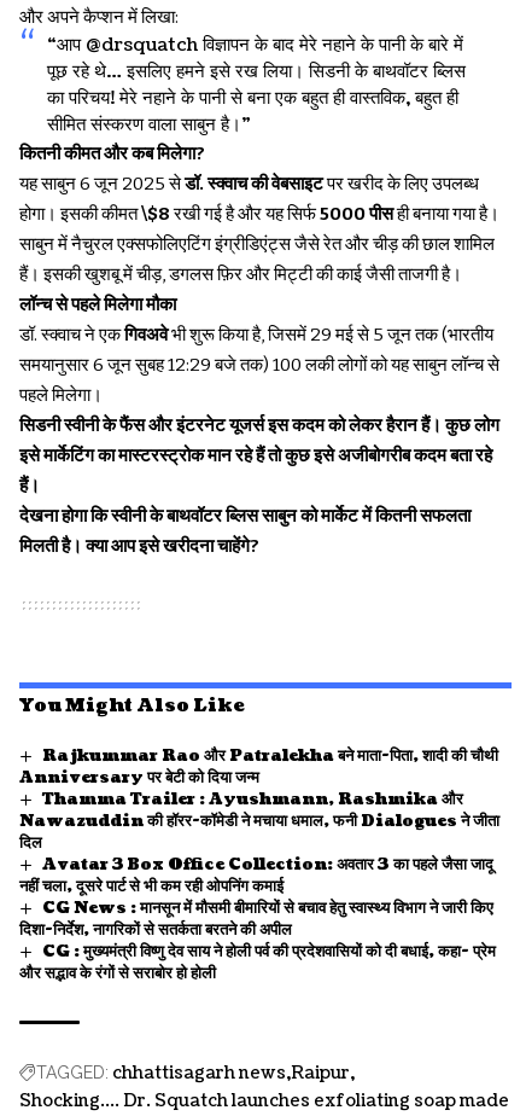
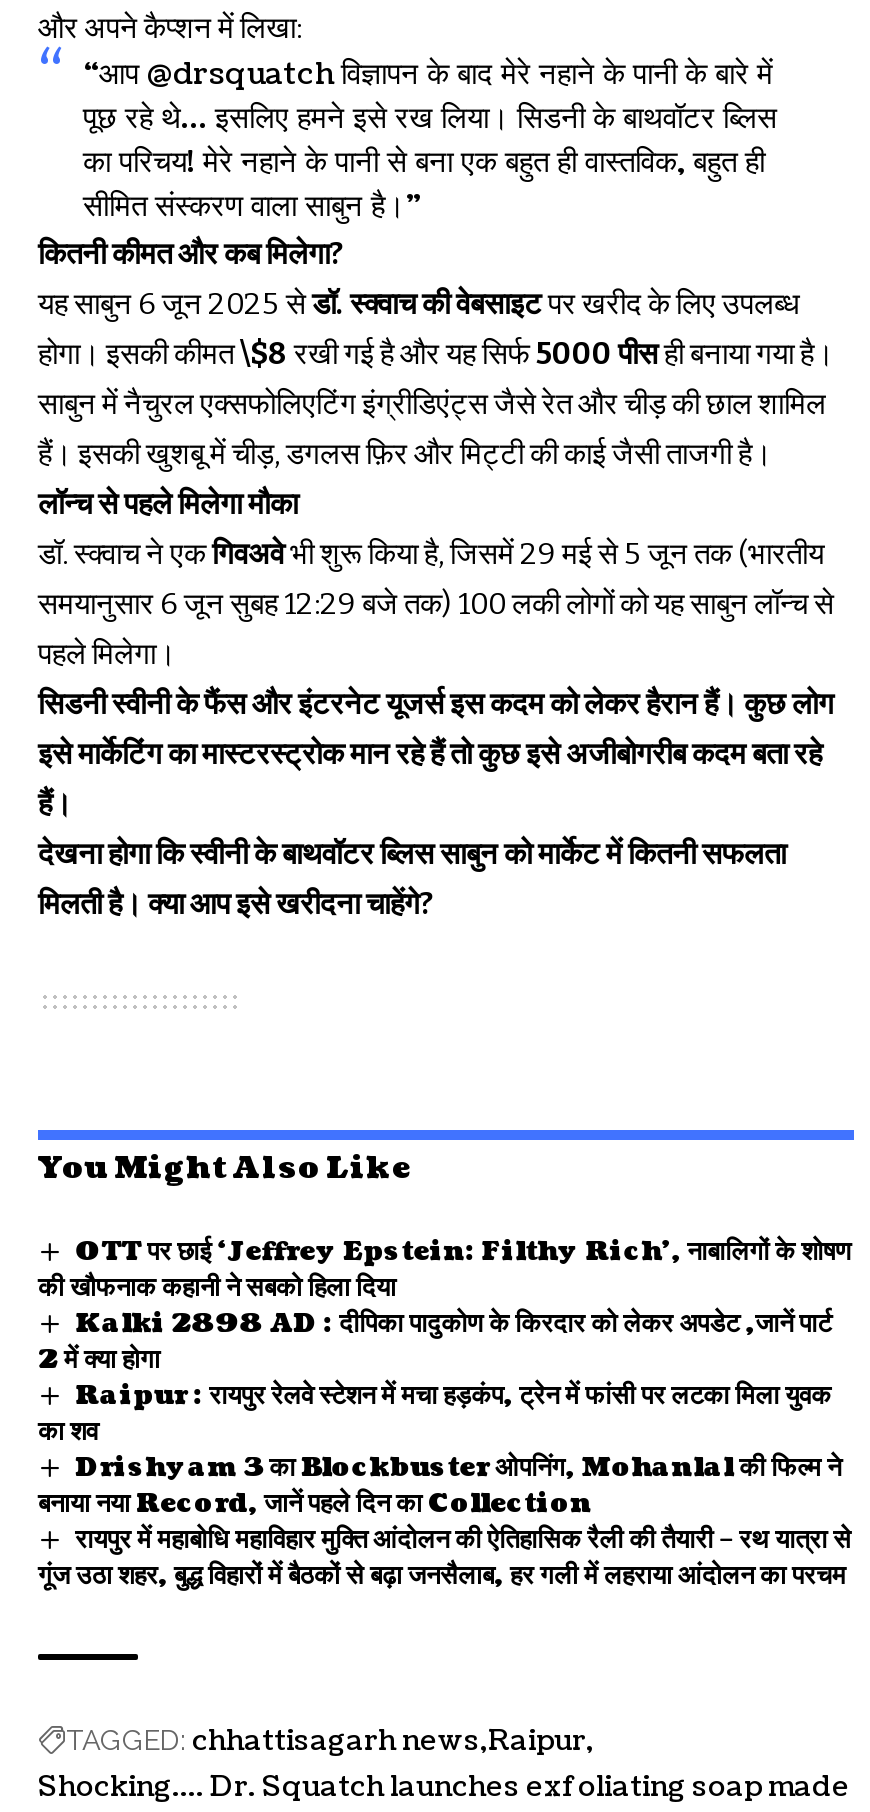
- Rajkummar Rao और Patralekha बने माता-पिता, शादी की चौथी
- Anniversary पर बेटी को दिया जन्म
- Thamma Trailer : Ayushmann, Rashmika और
- Nawazuddin की हॉरर-कॉमेडी ने मचाया धमाल, फनी Dialogues ने जीता
- दिल
- Avatar 3 Box Office Collection: अवतार 3 का पहले जैसा जादू
- नहीं चला, दूसरे पार्ट से भी कम रही ओपनिंग कमाई
- CG News : मानसून में मौसमी बीमारियों से बचाव हेतु स्वास्थ्य विभाग ने जारी किए
- दिशा-निर्देश, नागरिकों से सतर्कता बरतने की अपील
- CG : मुख्यमंत्री विष्णु देव साय ने होली पर्व की प्रदेशवासियों को दी बधाई, कहा- प्रेम
- और सद्भाव के रंगों से सराबोर हो होली
+ OTT पर छाई ‘Jeffrey Epstein: Filthy Rich’, नाबालिगों के शोषण
+ की खौफनाक कहानी ने सबको हिला दिया
+ Kalki 2898 AD : दीपिका पादुकोण के किरदार को लेकर अपडेट ,जानें पार्ट
+ 2 में क्या होगा
+ Raipur : रायपुर रेलवे स्टेशन में मचा हड़कंप, ट्रेन में फांसी पर लटका मिला युवक
+ का शव
+ Drishyam 3 का Blockbuster ओपनिंग, Mohanlal की फिल्म ने
+ बनाया नया Record, जानें पहले दिन का Collection
+ रायपुर में महाबोधि महाविहार मुक्ति आंदोलन की ऐतिहासिक रैली की तैयारी – रथ यात्रा से
+ गूंज उठा शहर, बुद्ध विहारों में बैठकों से बढ़ा जनसैलाब, हर गली में लहराया आंदोलन का परचम
